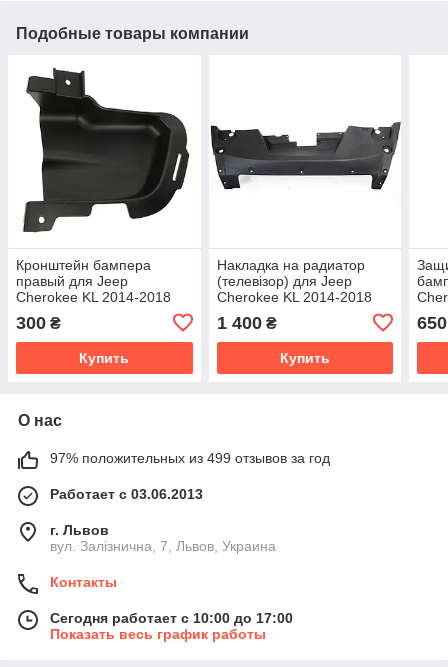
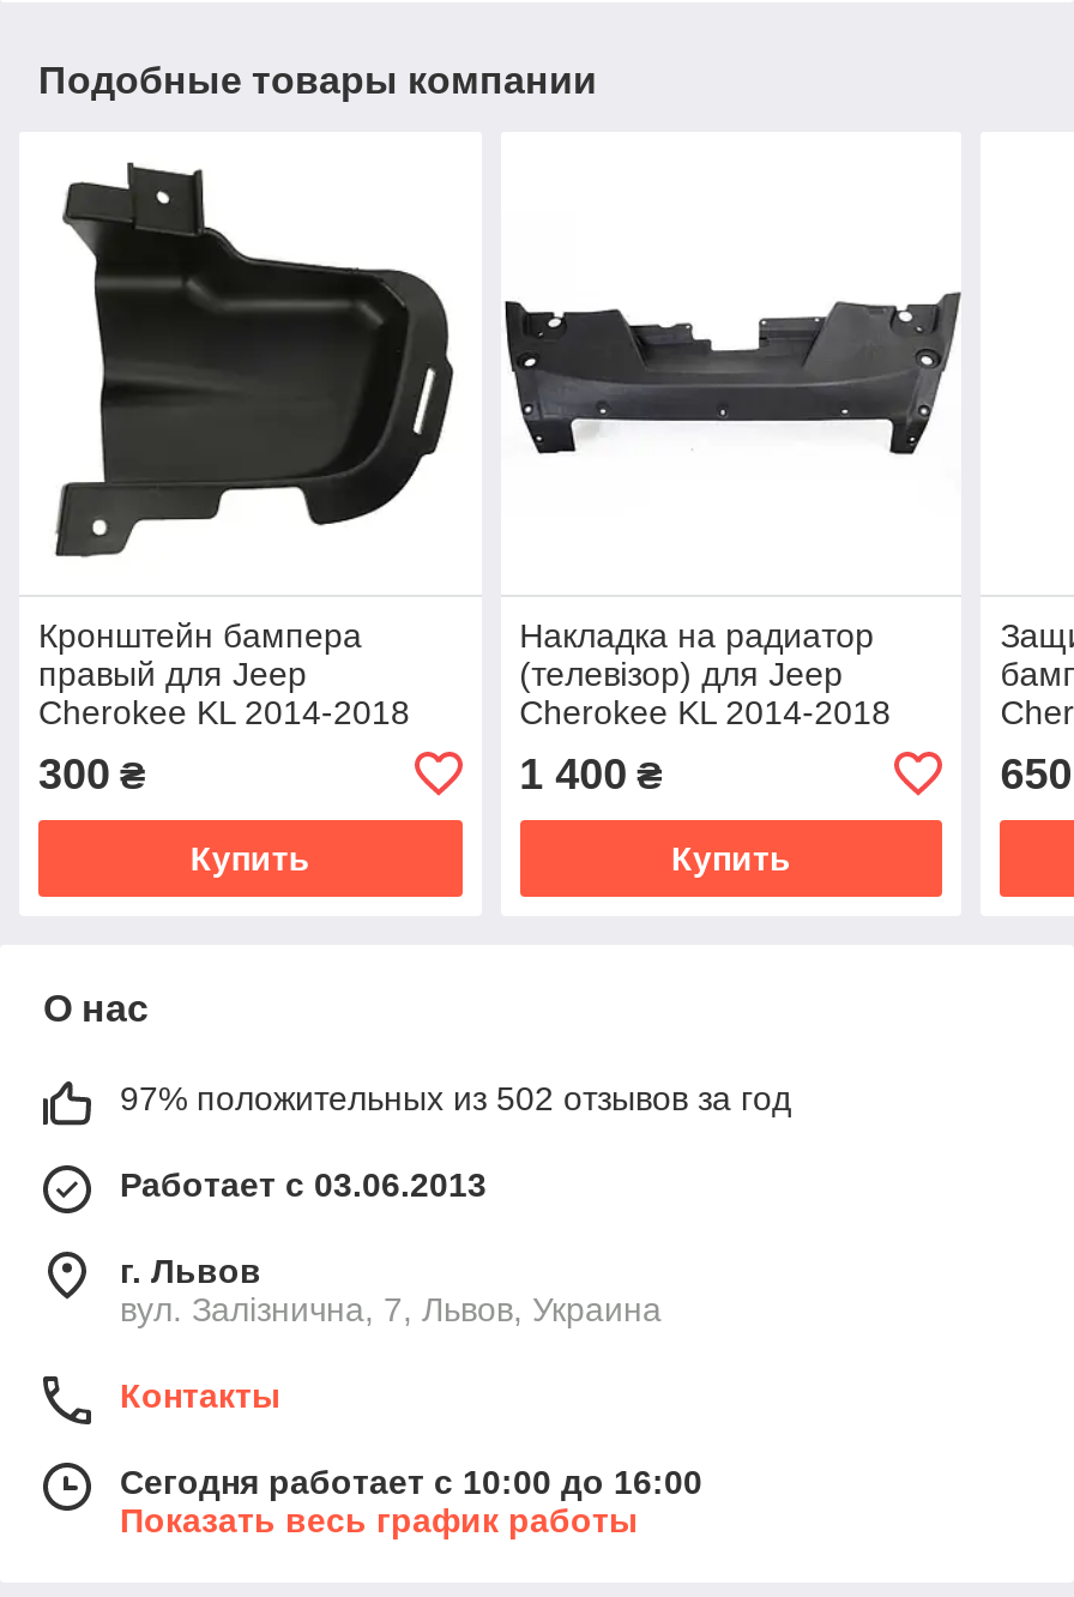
- 97% положительных из 499 отзывов за год
+ 97% положительных из 502 отзывов за год

- Сегодня работает с 10:00 до 17:00
+ Сегодня работает с 10:00 до 16:00
